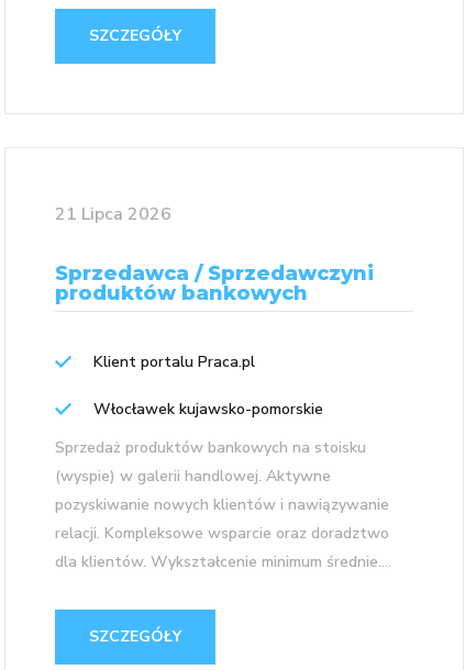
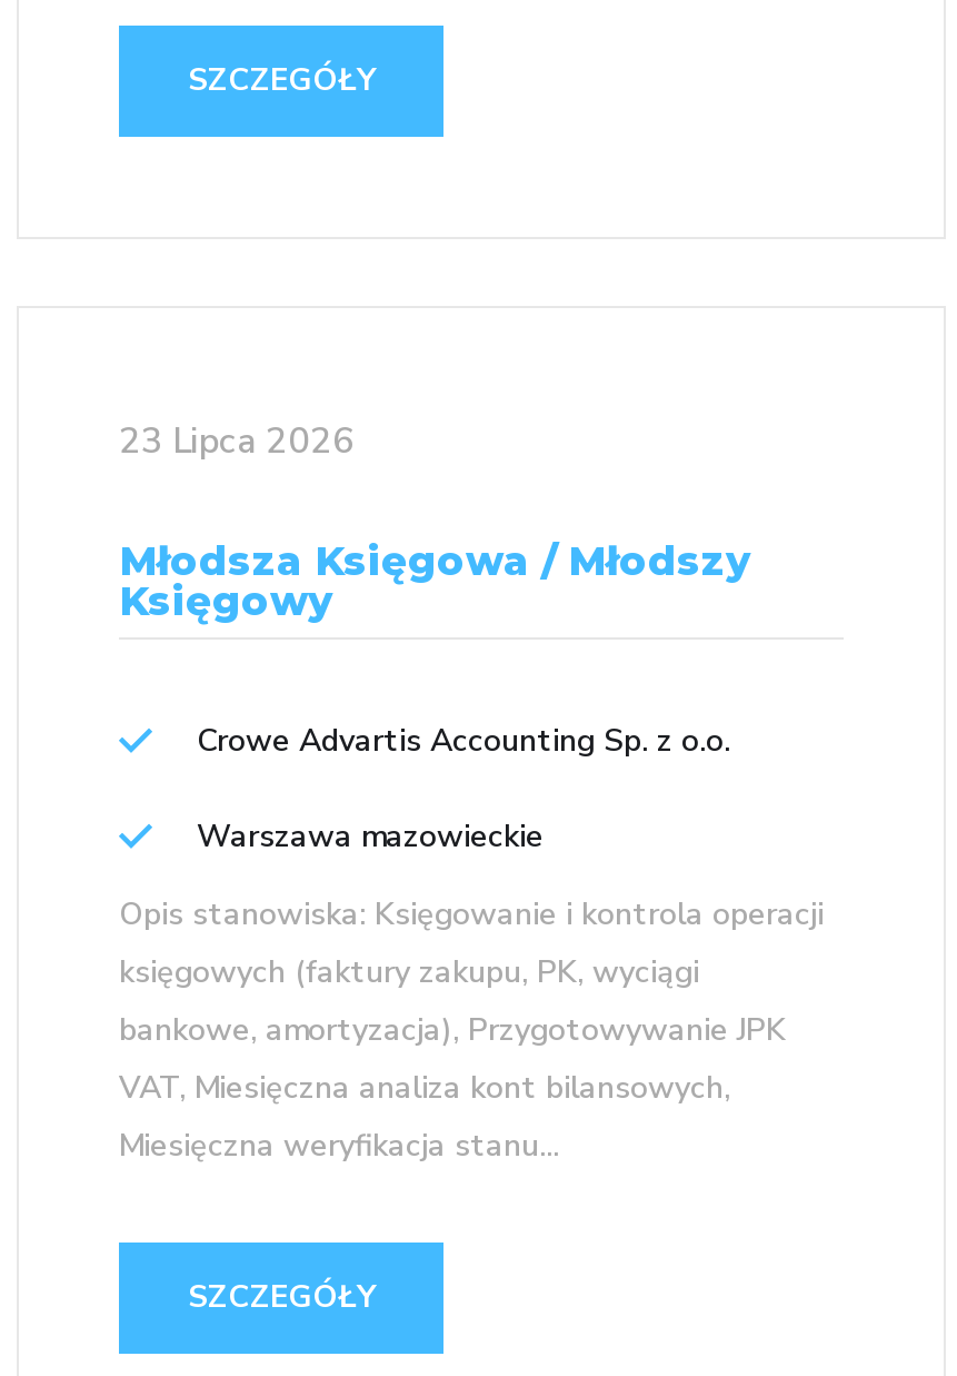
- 21 Lipca 2026
+ 23 Lipca 2026

- Sprzedawca / Sprzedawczyni
- produktów bankowych
+ Młodsza Księgowa / Młodszy
+ Księgowy

- Klient portalu Praca.pl
+ Crowe Advartis Accounting Sp. z o.o.

- Włocławek kujawsko-pomorskie
+ Warszawa mazowieckie

- Sprzedaż produktów bankowych na stoisku
- (wyspie) w galerii handlowej. Aktywne
- pozyskiwanie nowych klientów i nawiązywanie
- relacji. Kompleksowe wsparcie oraz doradztwo
- dla klientów. Wykształcenie minimum średnie....
+ Opis stanowiska: Księgowanie i kontrola operacji
+ księgowych (faktury zakupu, PK, wyciągi
+ bankowe, amortyzacja), Przygotowywanie JPK
+ VAT, Miesięczna analiza kont bilansowych,
+ Miesięczna weryfikacja stanu...
